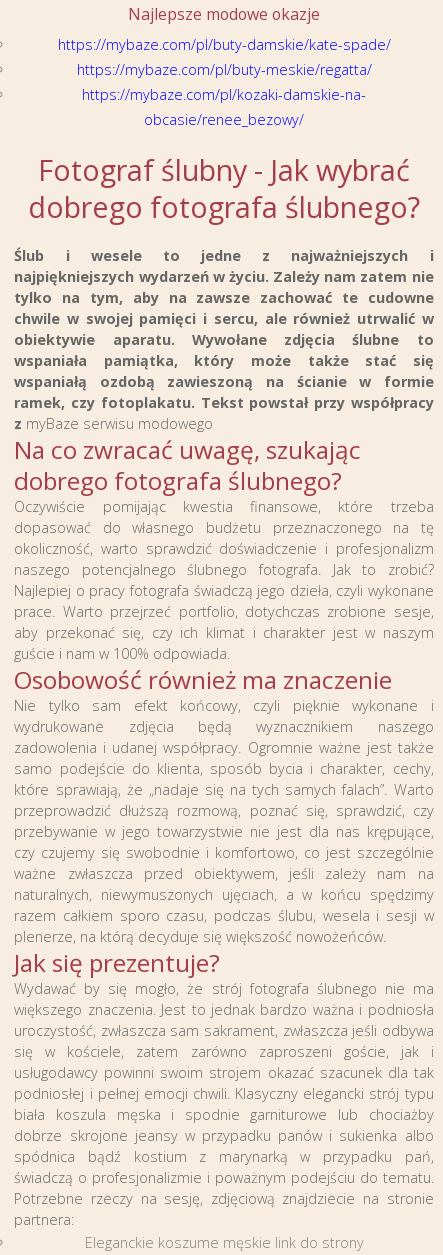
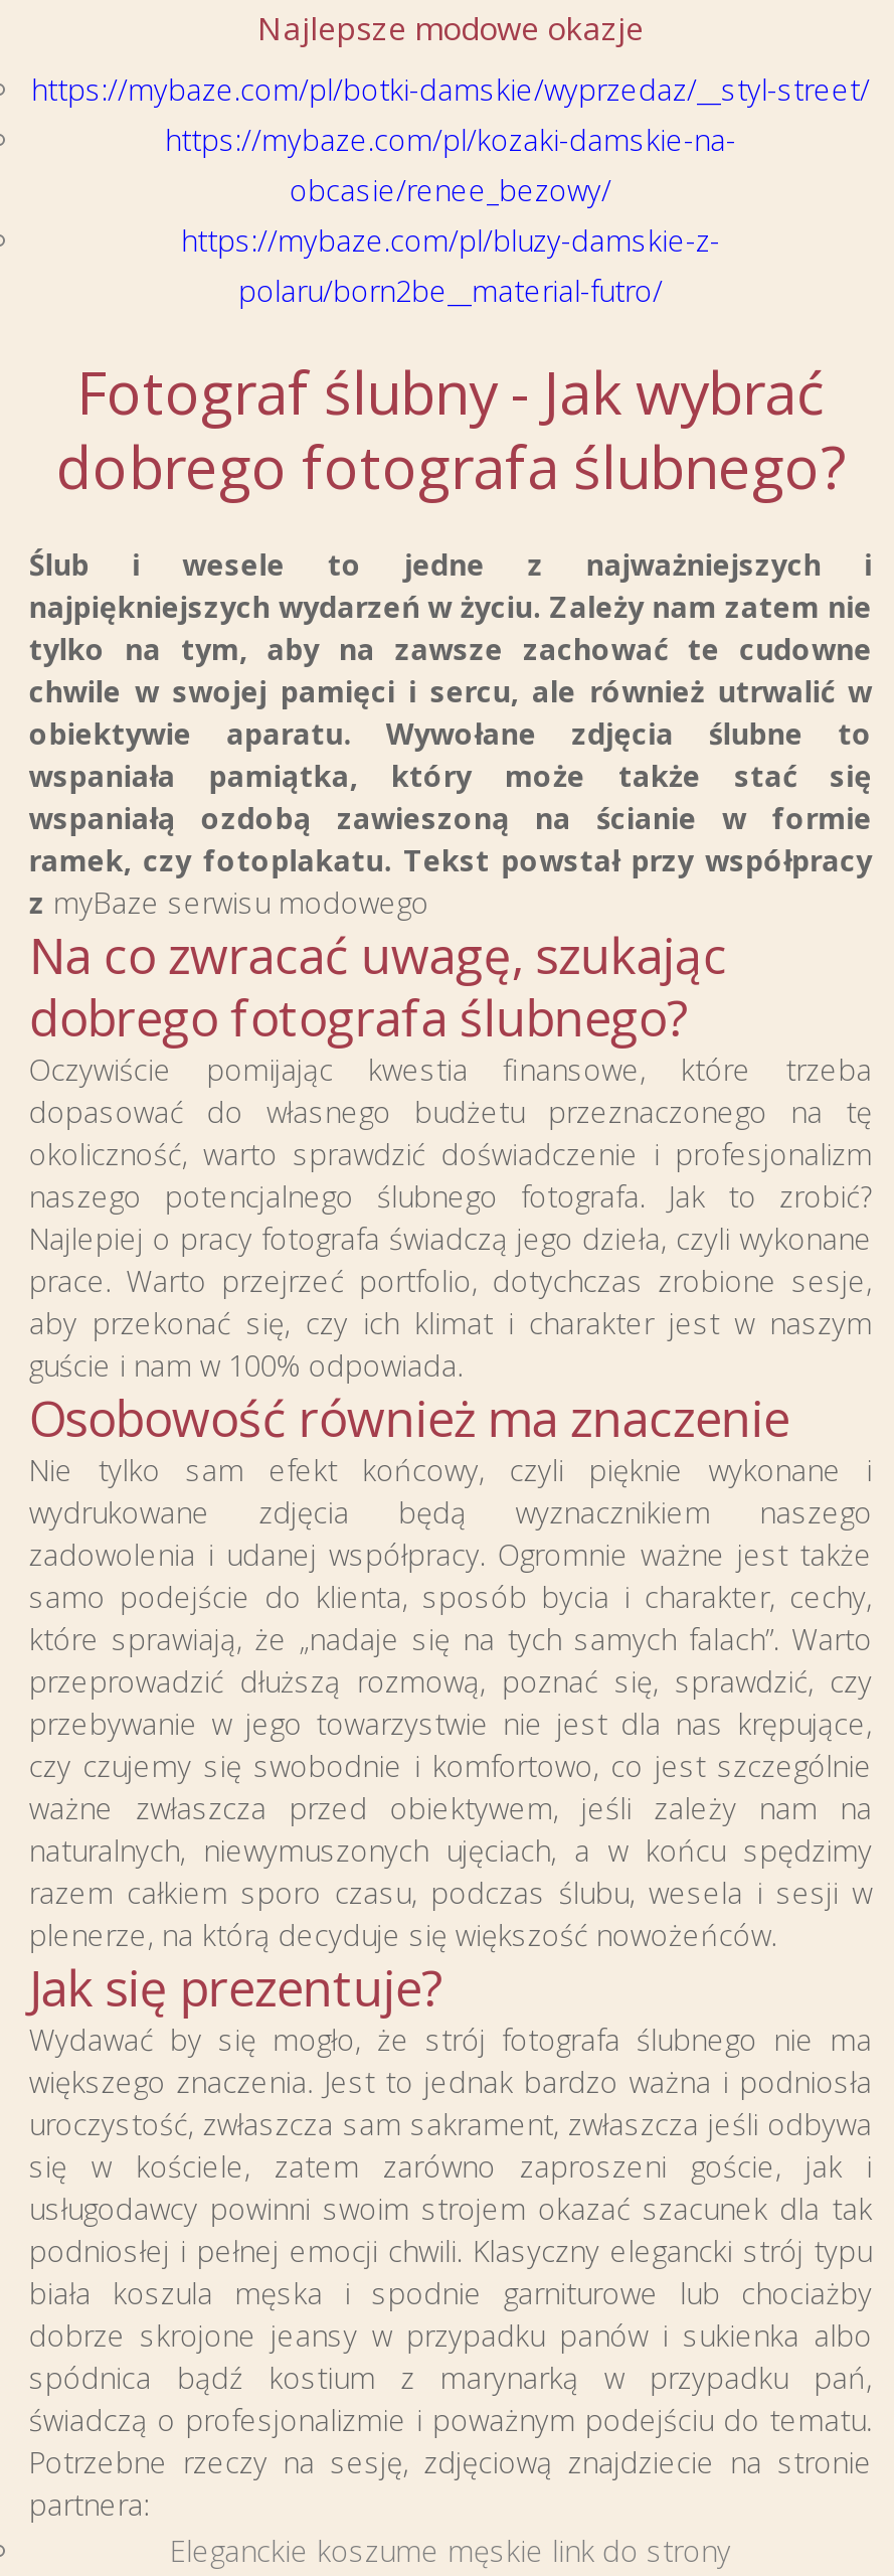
- https://mybaze.com/pl/buty-damskie/kate-spade/
- https://mybaze.com/pl/buty-meskie/regatta/
+ https://mybaze.com/pl/botki-damskie/wyprzedaz/__styl-street/

moved up: https://mybaze.com/pl/kozaki-damskie-na- | obcasie/renee_bezowy/

+ https://mybaze.com/pl/bluzy-damskie-z-
+ polaru/born2be__material-futro/
